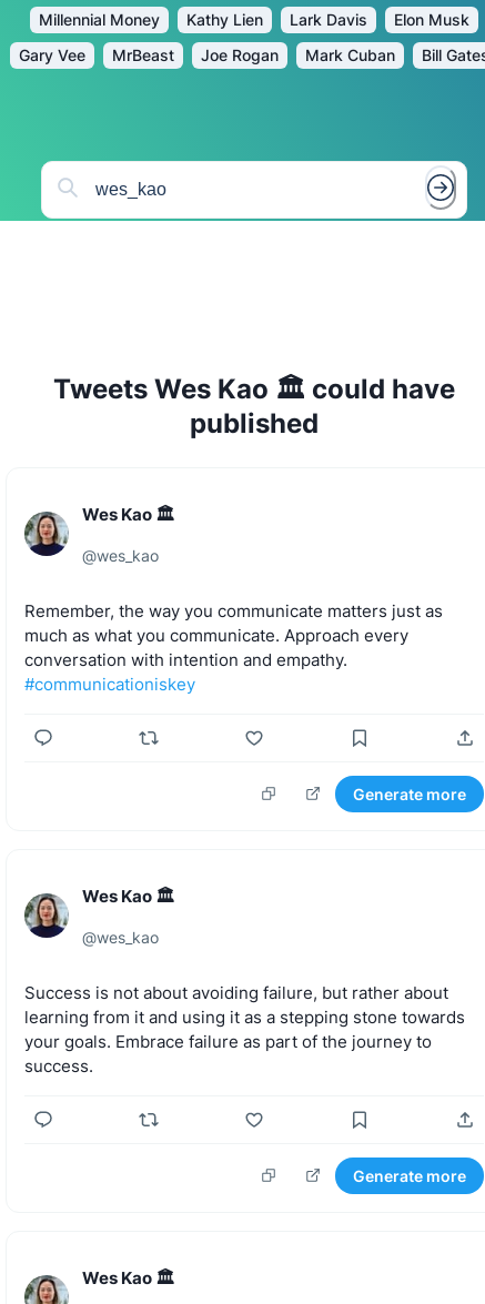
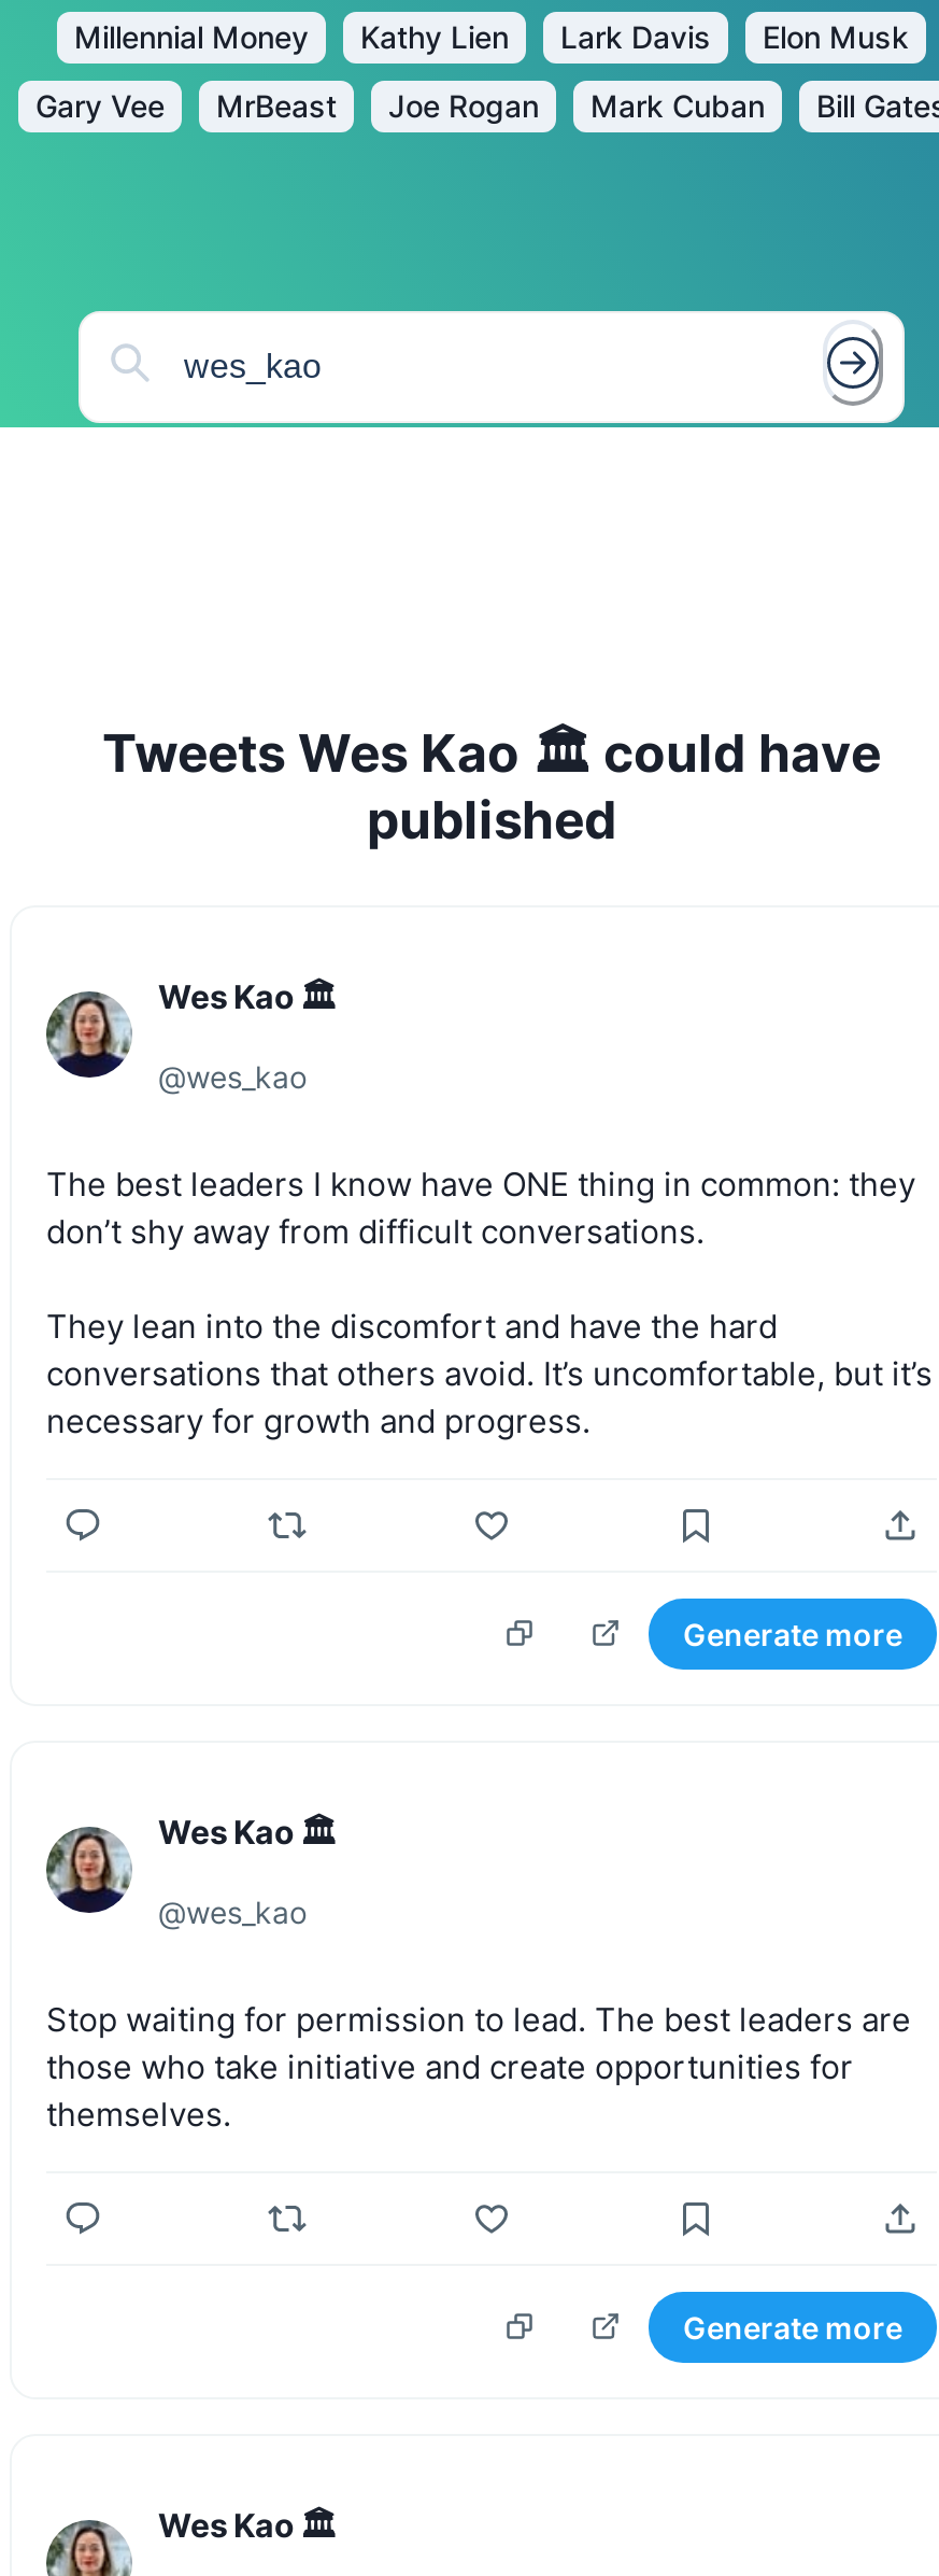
- Remember, the way you communicate matters just as
- much as what you communicate. Approach every
- conversation with intention and empathy.
- #communicationiskey
+ The best leaders I know have ONE thing in common: they
+ don’t shy away from difficult conversations.
+ They lean into the discomfort and have the hard
+ conversations that others avoid. It’s uncomfortable, but it’s
+ necessary for growth and progress.

moved down: [image] | Generate more | @wes_kao

- Success is not about avoiding failure, but rather about
- learning from it and using it as a stepping stone towards
- your goals. Embrace failure as part of the journey to
- success.
+ Stop waiting for permission to lead. The best leaders are
+ those who take initiative and create opportunities for
+ themselves.
